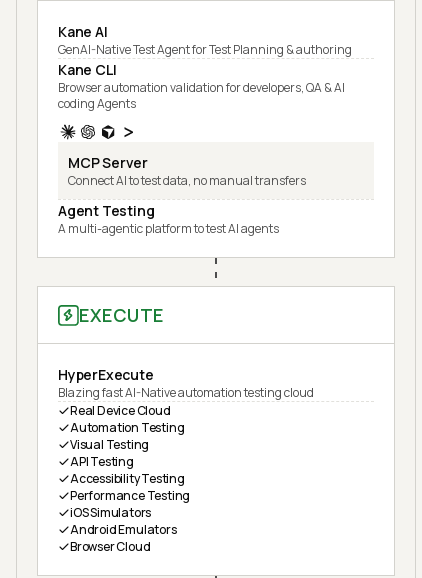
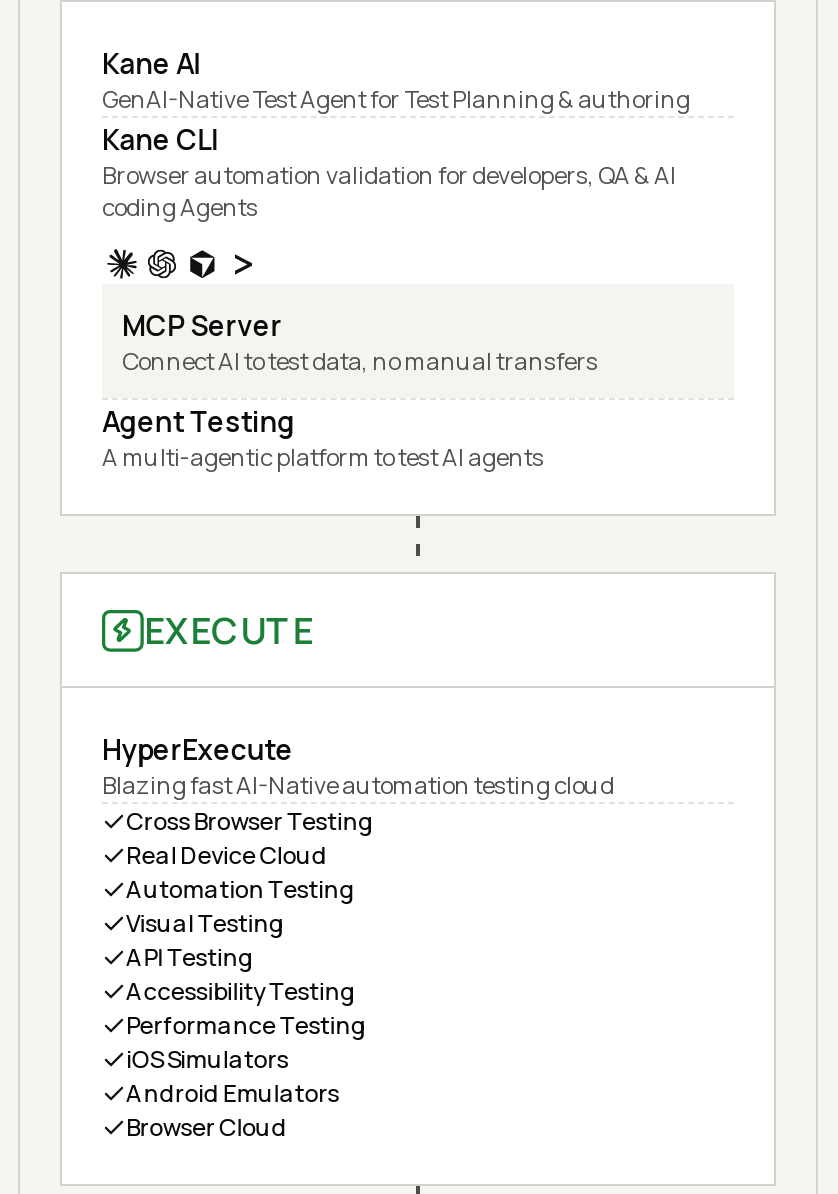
+ Cross Browser Testing
